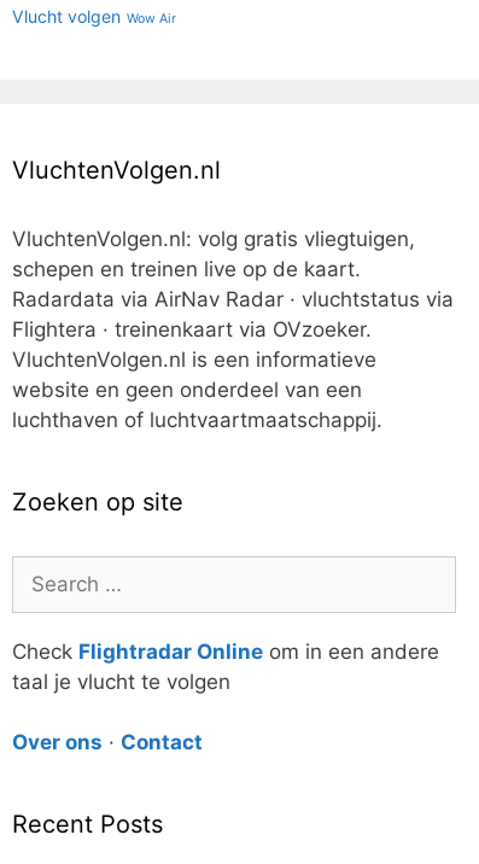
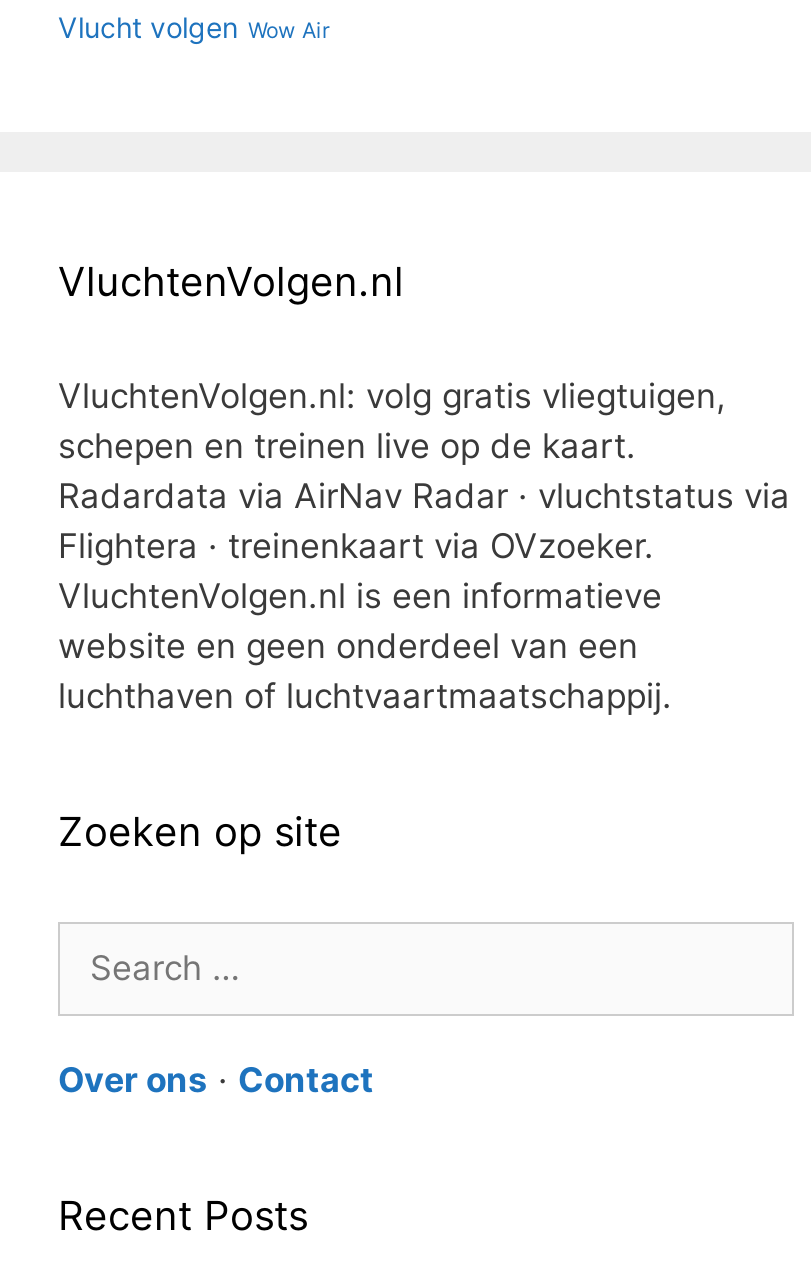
- Check Flightradar Online om in een andere
- taal je vlucht te volgen
